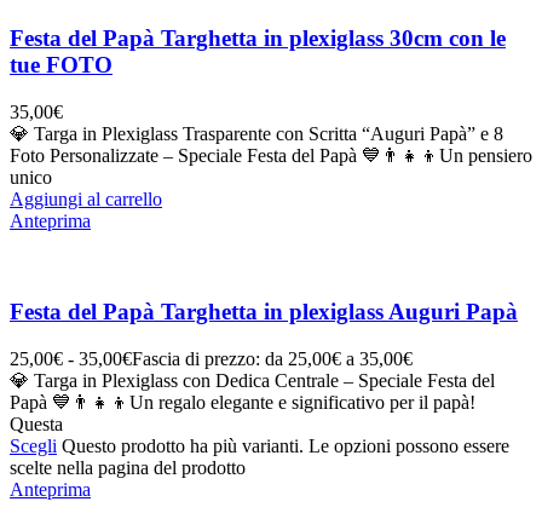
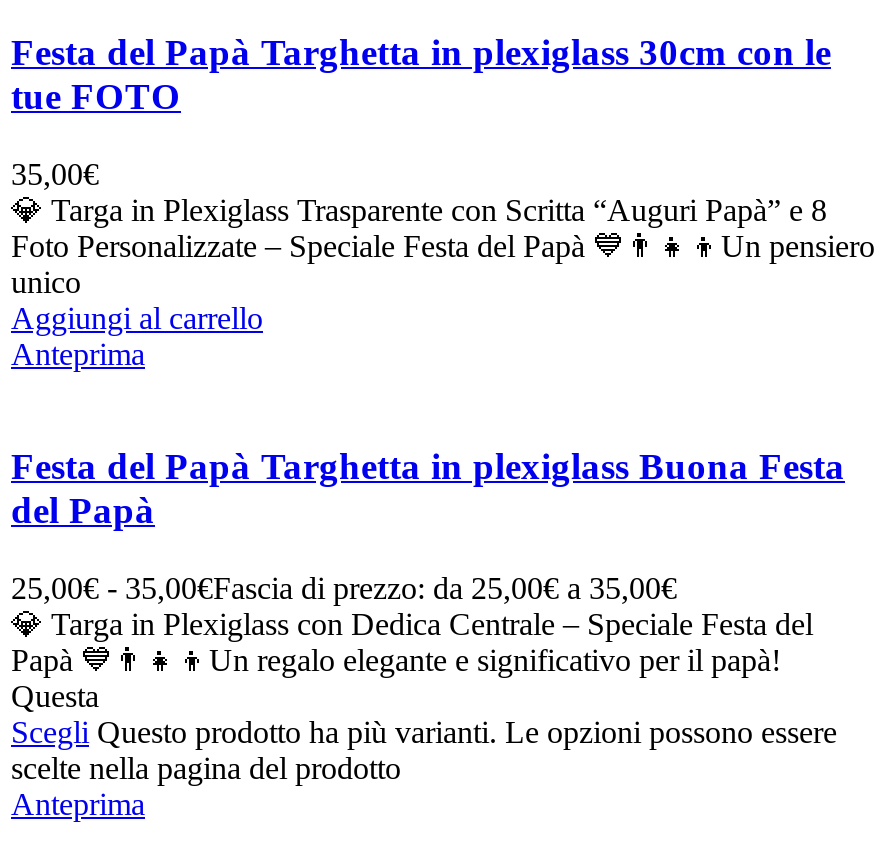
- Festa del Papà Targhetta in plexiglass Auguri Papà
+ Festa del Papà Targhetta in plexiglass Buona Festa
+ del Papà
